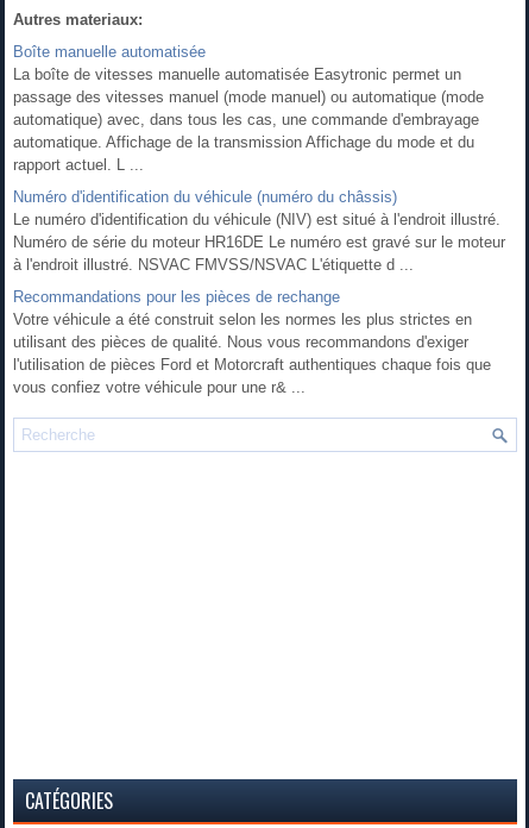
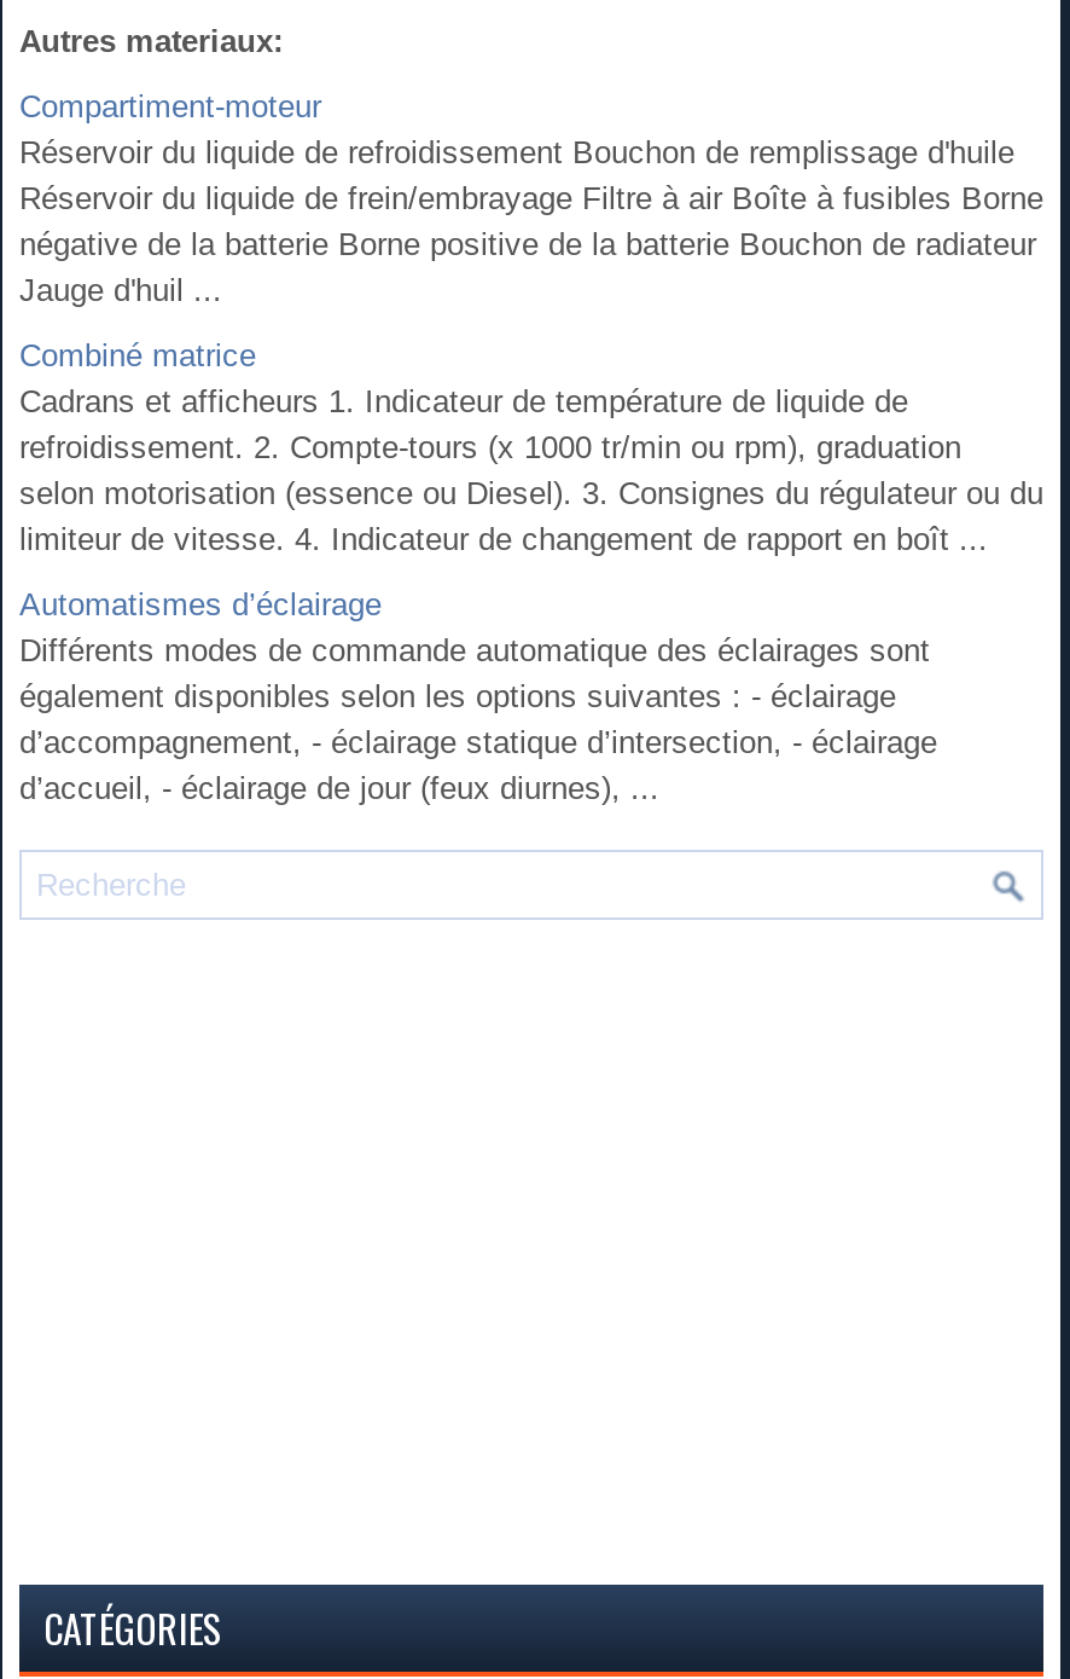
- Boîte manuelle automatisée
- La boîte de vitesses manuelle automatisée Easytronic permet un
- passage des vitesses manuel (mode manuel) ou automatique (mode
- automatique) avec, dans tous les cas, une commande d'embrayage
- automatique. Affichage de la transmission Affichage du mode et du
- rapport actuel. L ...
+ Compartiment-moteur
+ Réservoir du liquide de refroidissement Bouchon de remplissage d'huile
+ Réservoir du liquide de frein/embrayage Filtre à air Boîte à fusibles Borne
+ négative de la batterie Borne positive de la batterie Bouchon de radiateur
+ Jauge d'huil ...

- Numéro d'identification du véhicule (numéro du châssis)
- Le numéro d'identification du véhicule (NIV) est situé à l'endroit illustré.
- Numéro de série du moteur HR16DE Le numéro est gravé sur le moteur
- à l'endroit illustré. NSVAC FMVSS/NSVAC L'étiquette d ...
+ Combiné matrice
+ Cadrans et afficheurs 1. Indicateur de température de liquide de
+ refroidissement. 2. Compte-tours (x 1000 tr/min ou rpm), graduation
+ selon motorisation (essence ou Diesel). 3. Consignes du régulateur ou du
+ limiteur de vitesse. 4. Indicateur de changement de rapport en boît ...

- Recommandations pour les pièces de rechange
- Votre véhicule a été construit selon les normes les plus strictes en
- utilisant des pièces de qualité. Nous vous recommandons d'exiger
- l'utilisation de pièces Ford et Motorcraft authentiques chaque fois que
- vous confiez votre véhicule pour une r& ...
+ Automatismes d’éclairage
+ Différents modes de commande automatique des éclairages sont
+ également disponibles selon les options suivantes : - éclairage
+ d’accompagnement, - éclairage statique d’intersection, - éclairage
+ d’accueil, - éclairage de jour (feux diurnes), ...
